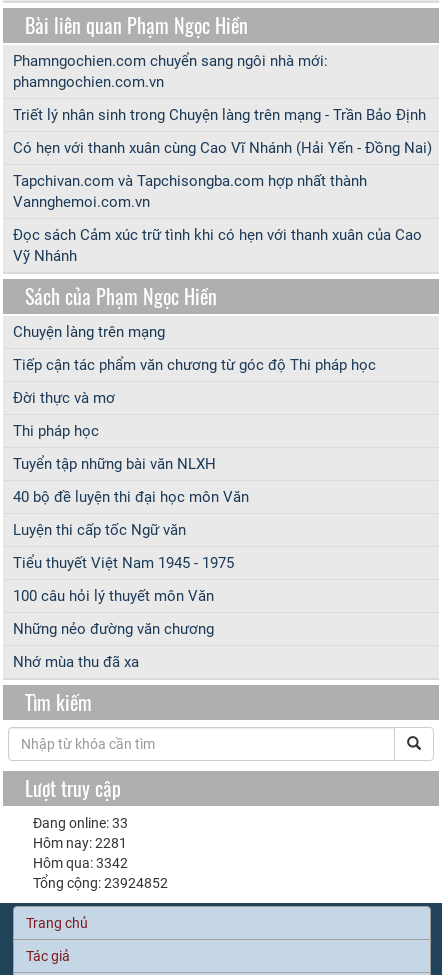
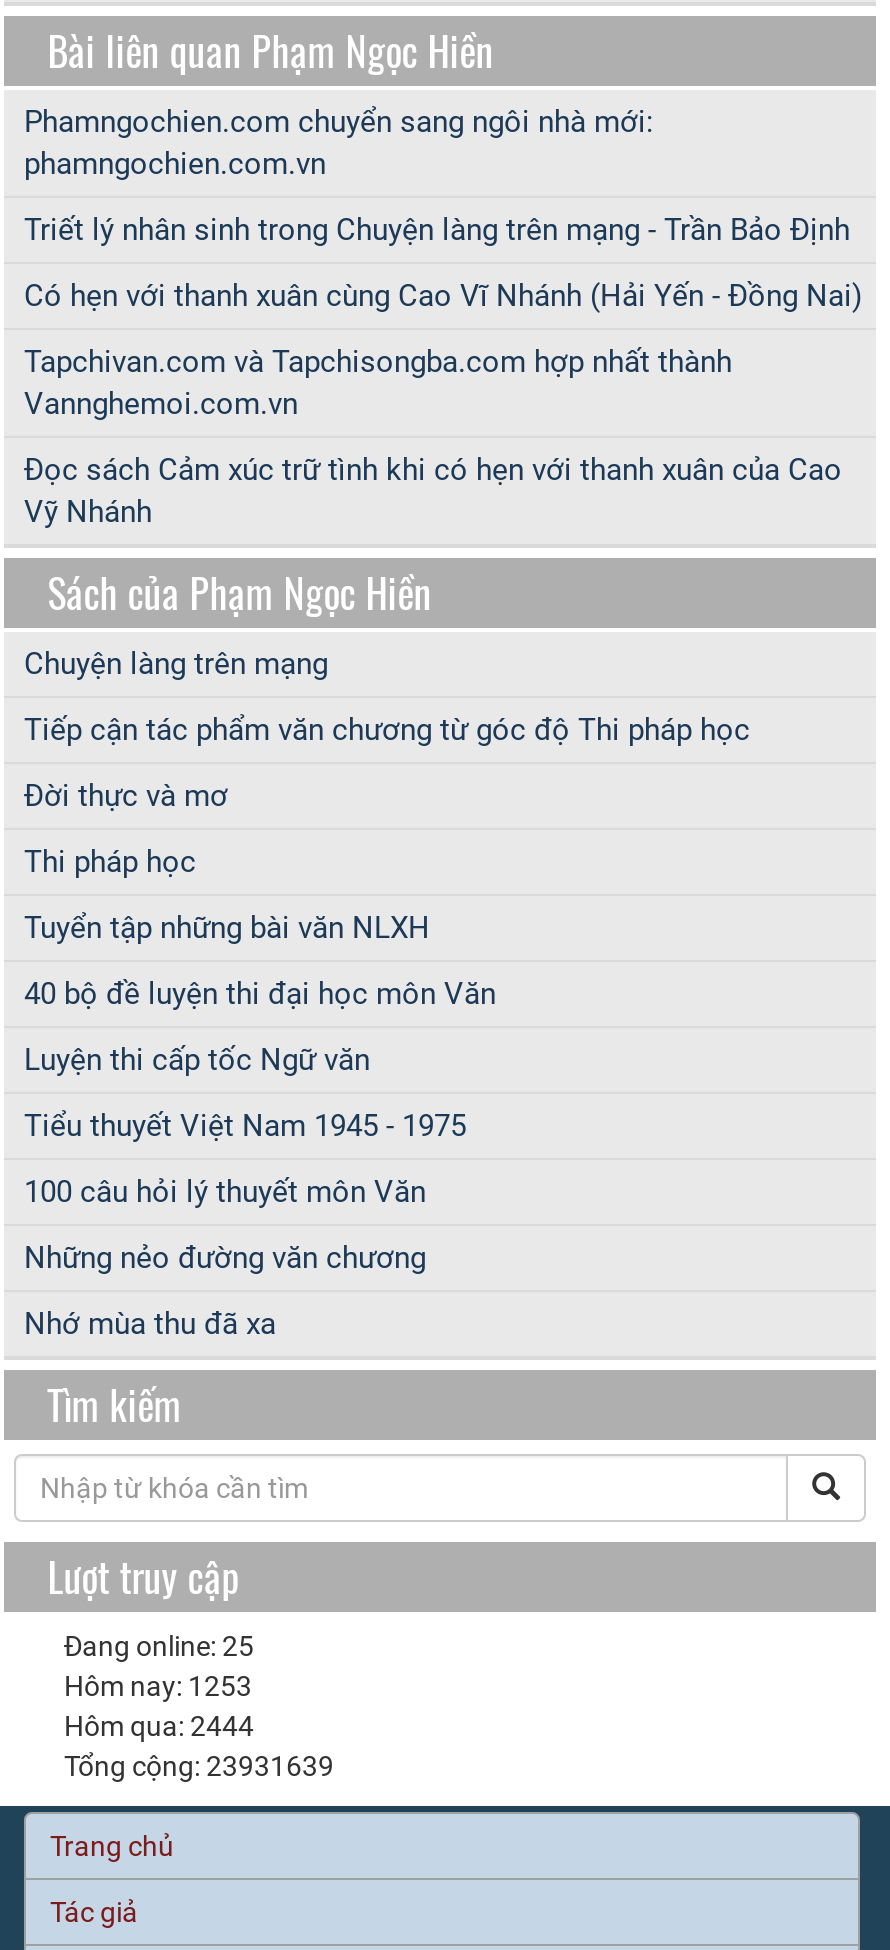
- Đang online: 33
+ Đang online: 25

- Hôm nay: 2281
+ Hôm nay: 1253

- Hôm qua: 3342
+ Hôm qua: 2444

- Tổng cộng: 23924852
+ Tổng cộng: 23931639
